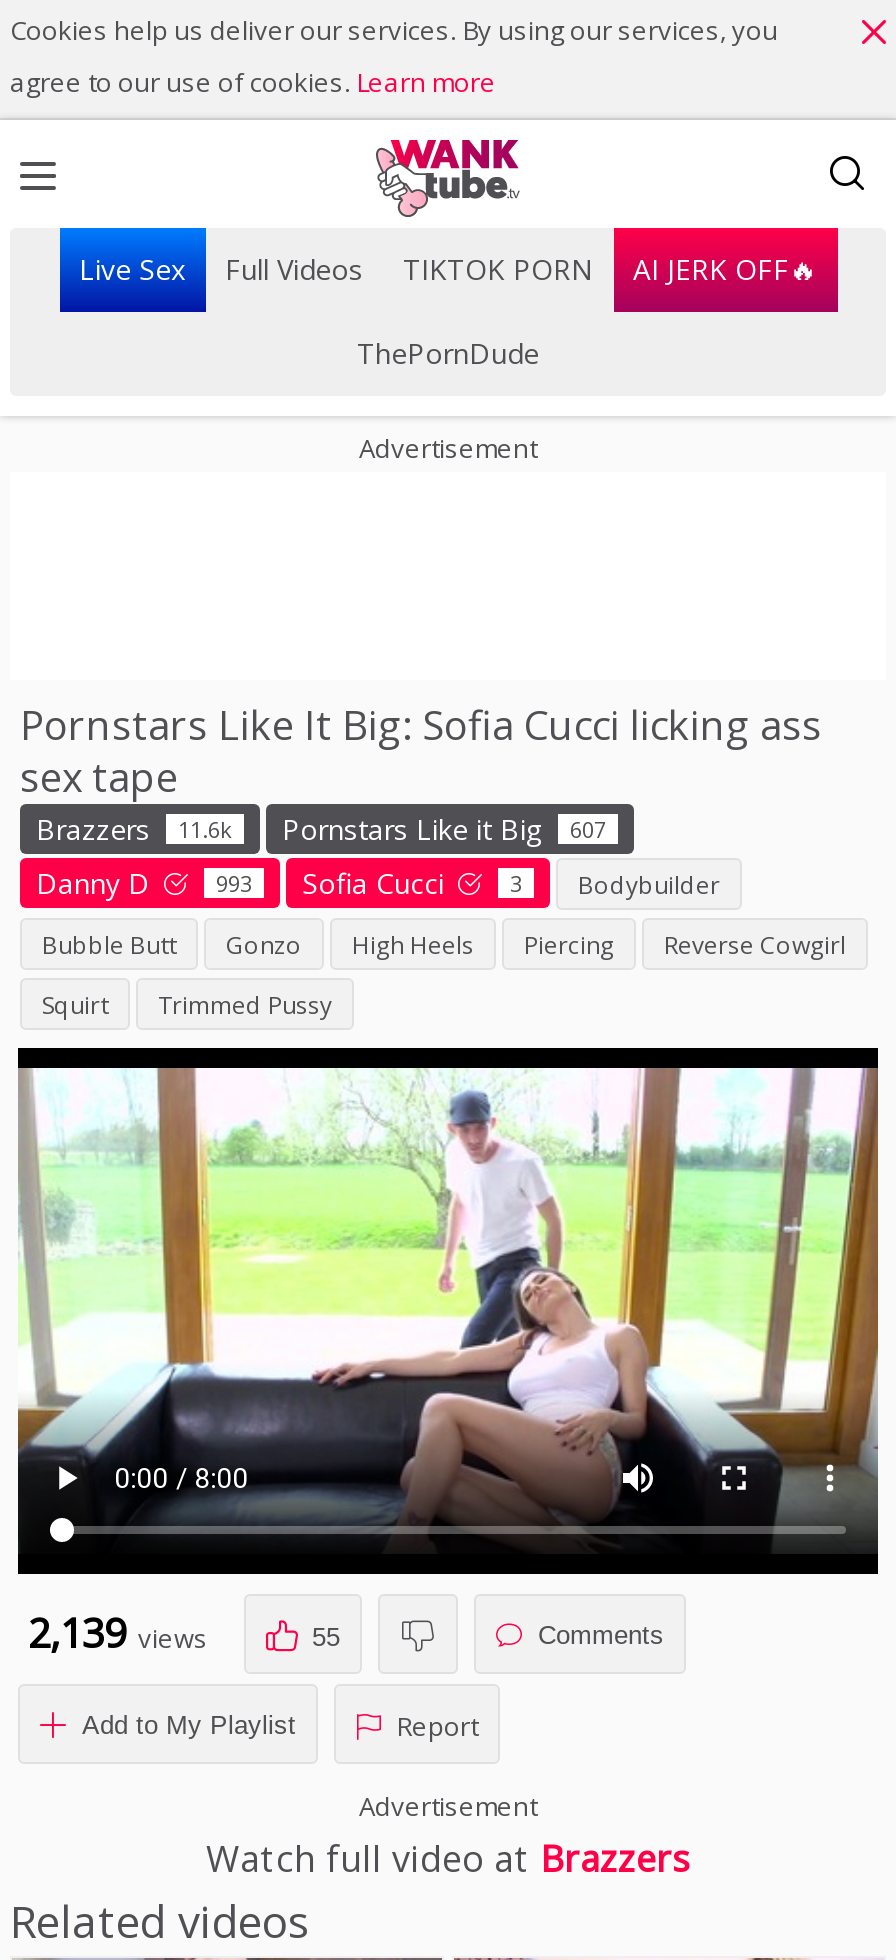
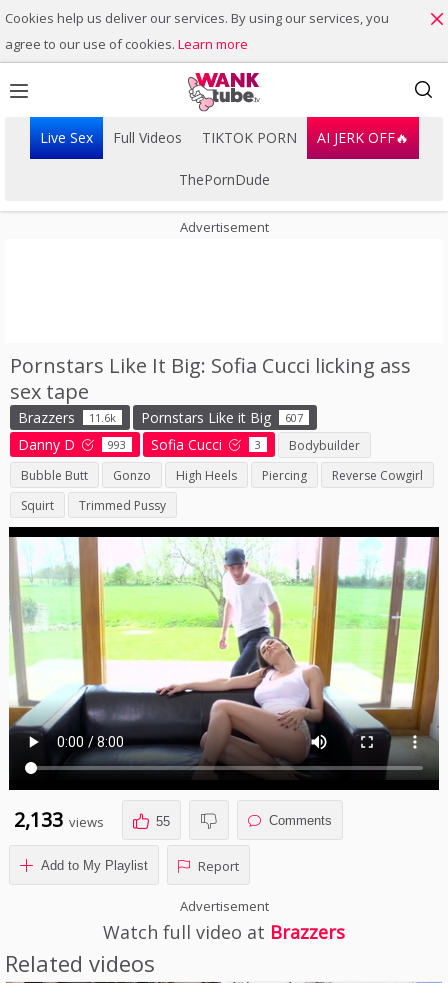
- 2,139 views
+ 2,133 views
